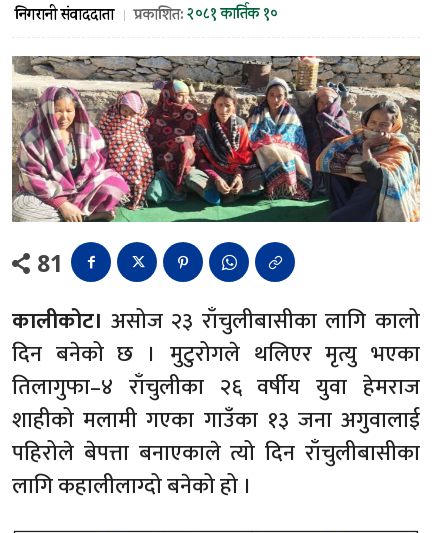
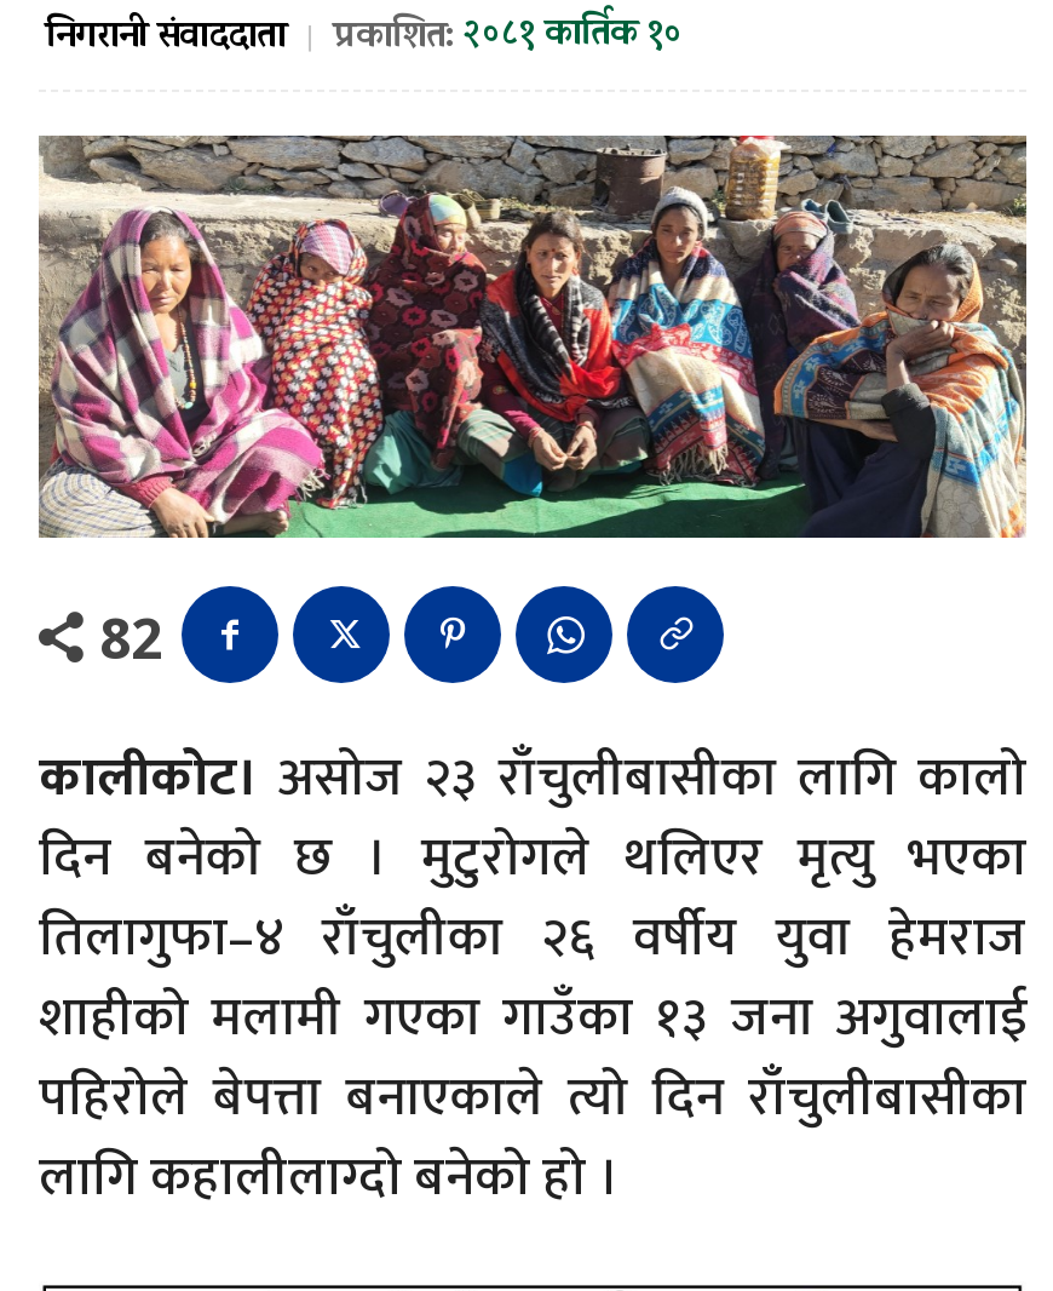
- 81
+ 82
